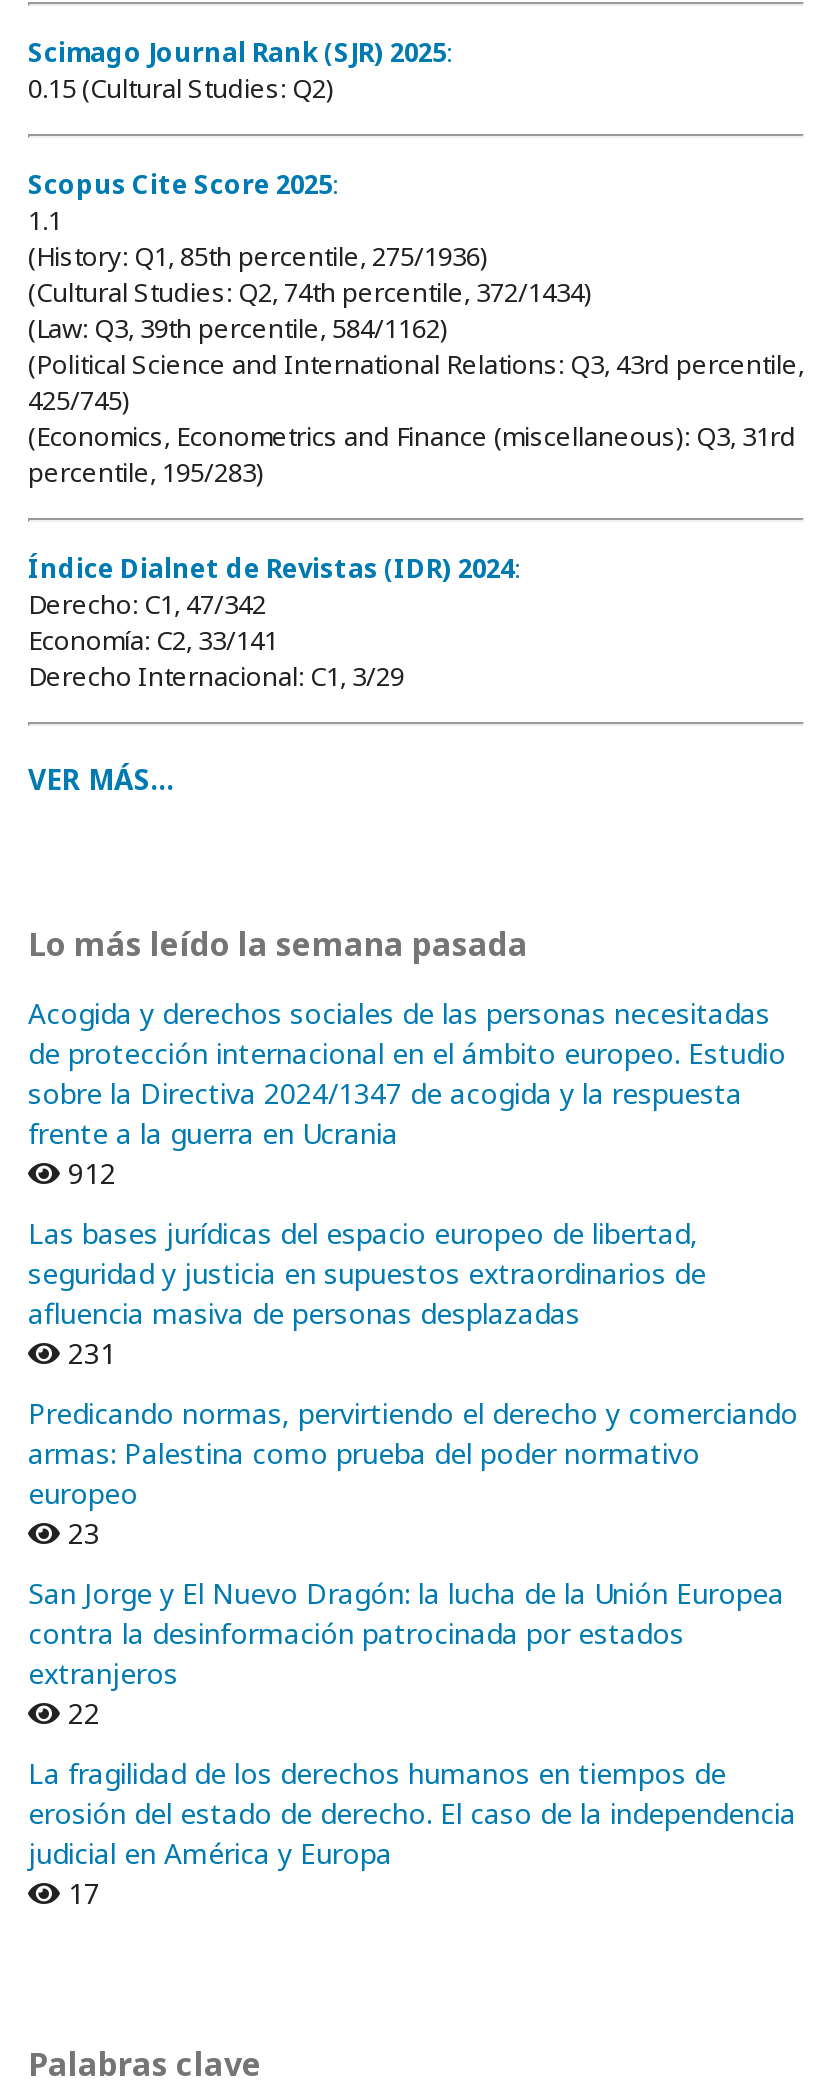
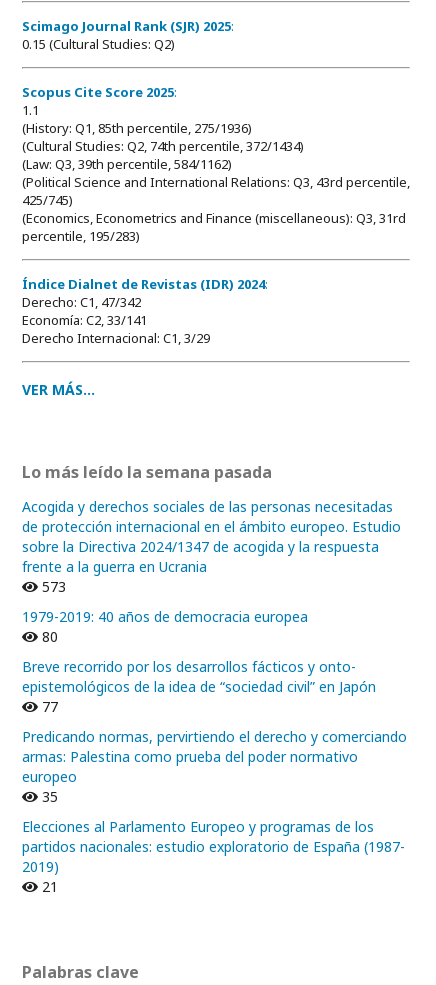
- 912
- Las bases jurídicas del espacio europeo de libertad,
- seguridad y justicia en supuestos extraordinarios de
- afluencia masiva de personas desplazadas
- 231
+ 573
+ 1979-2019: 40 años de democracia europea
+ 80
+ Breve recorrido por los desarrollos fácticos y onto-
+ epistemológicos de la idea de “sociedad civil” en Japón
+ 77

moved down: Predicando normas, pervirtiendo el derecho y comerciando | armas: Palestina como prueba del poder normativo | europeo

- 23
- San Jorge y El Nuevo Dragón: la lucha de la Unión Europea
- contra la desinformación patrocinada por estados
- extranjeros
- 22
- La fragilidad de los derechos humanos en tiempos de
- erosión del estado de derecho. El caso de la independencia
- judicial en América y Europa
- 17
+ 35
+ Elecciones al Parlamento Europeo y programas de los
+ partidos nacionales: estudio exploratorio de España (1987-
+ 2019)
+ 21
